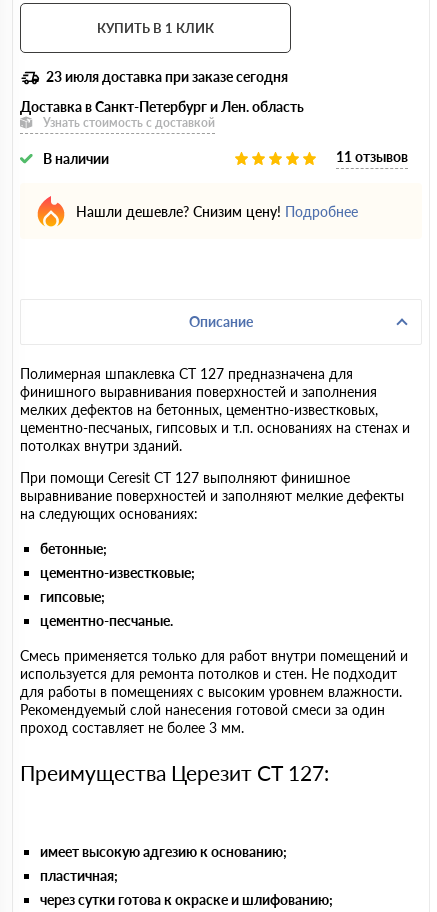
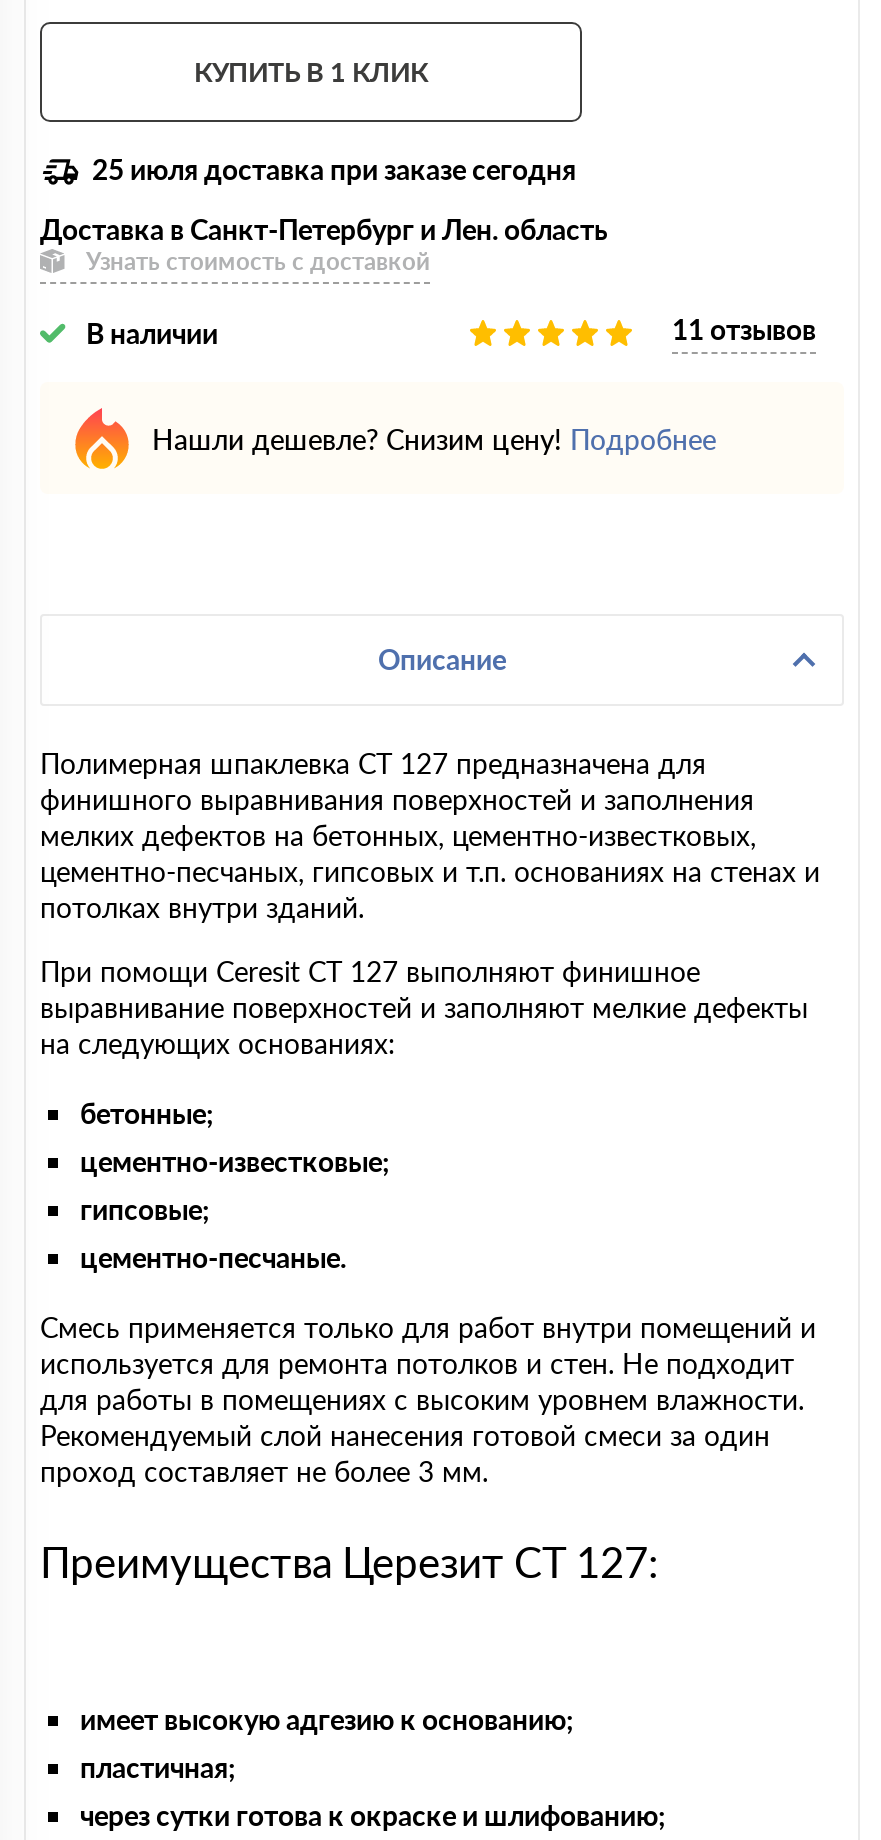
- 23 июля доставка при заказе сегодня
+ 25 июля доставка при заказе сегодня
